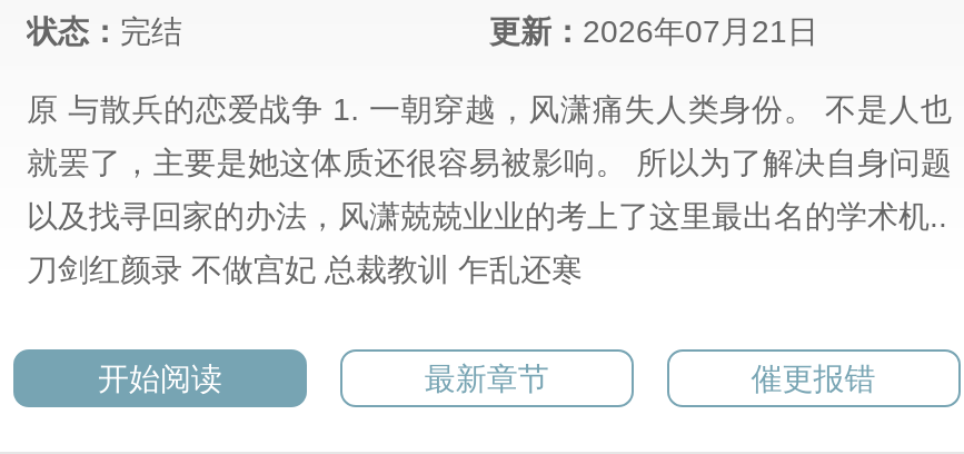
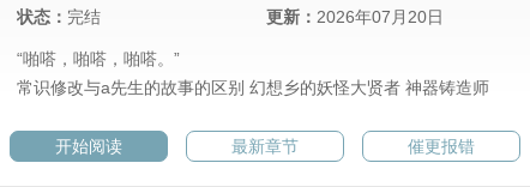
- 更新：2026年07月21日
- 原 与散兵的恋爱战争 1. 一朝穿越，风潇痛失人类身份。 不是人也
- 就罢了，主要是她这体质还很容易被影响。 所以为了解决自身问题
- 以及找寻回家的办法，风潇兢兢业业的考上了这里最出名的学术机..
- 刀剑红颜录 不做宫妃 总裁教训 乍乱还寒
+ 更新：2026年07月20日
+ “啪嗒，啪嗒，啪嗒。”
+ 常识修改与a先生的故事的区别 幻想乡的妖怪大贤者 神器铸造师
